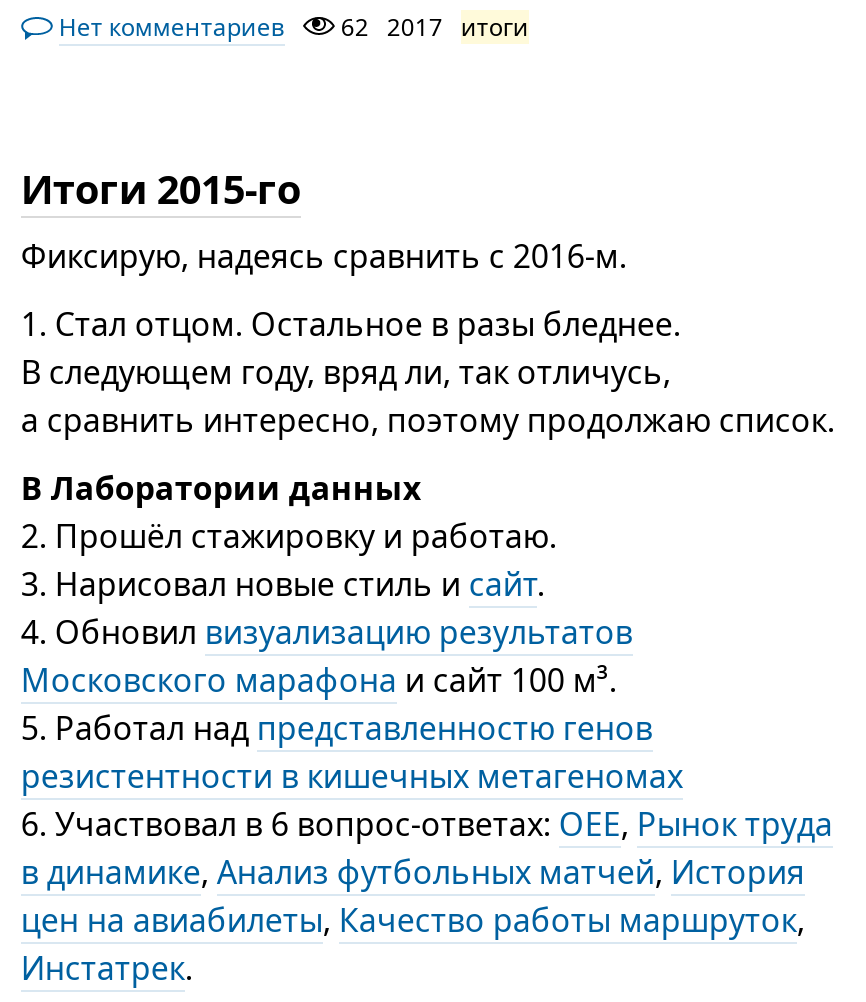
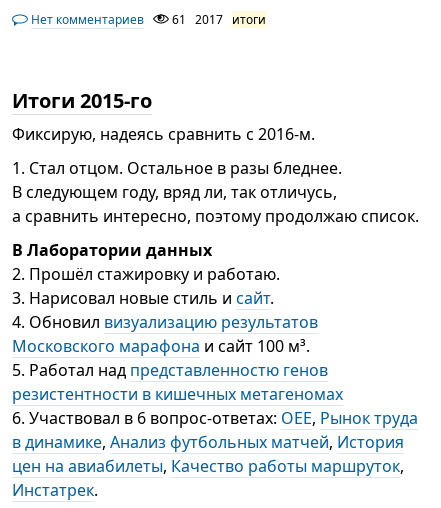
- Нет комментариев 62 2017 итоги
+ Нет комментариев 61 2017 итоги
